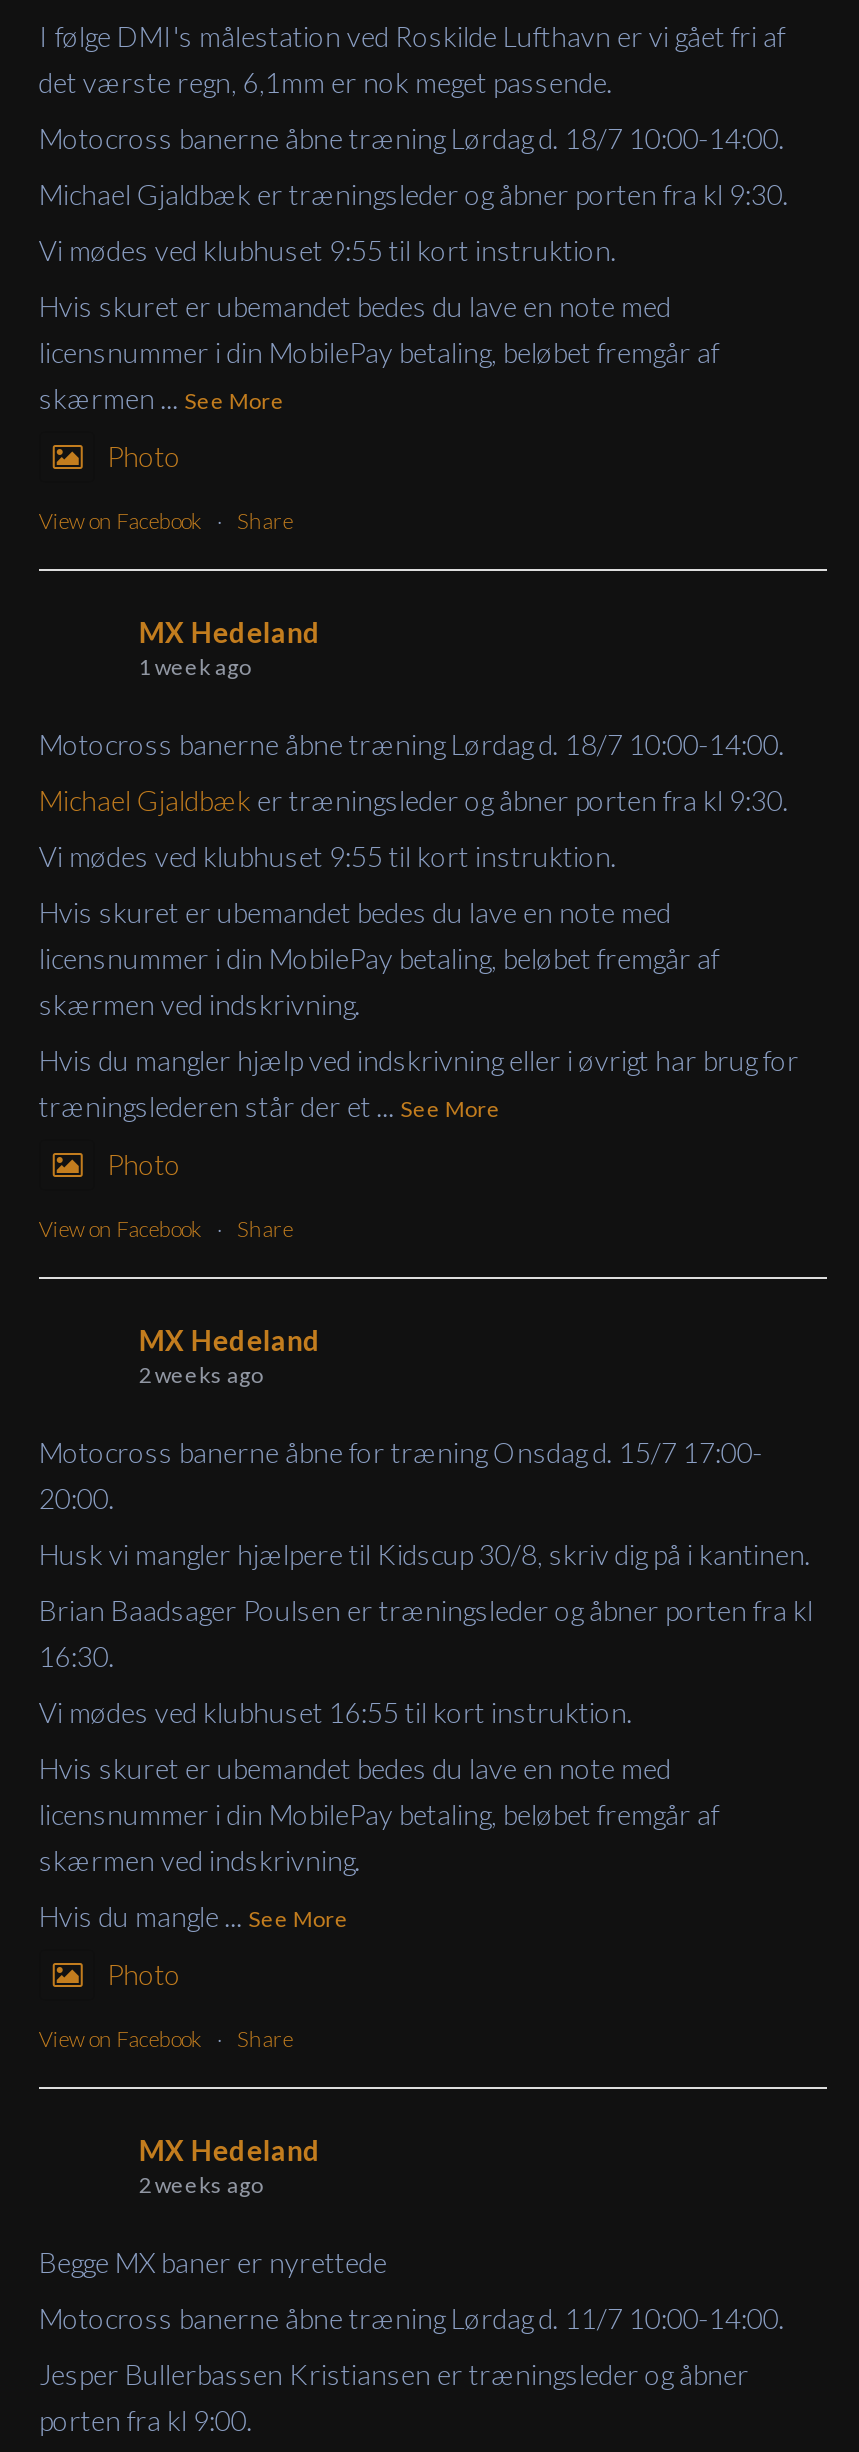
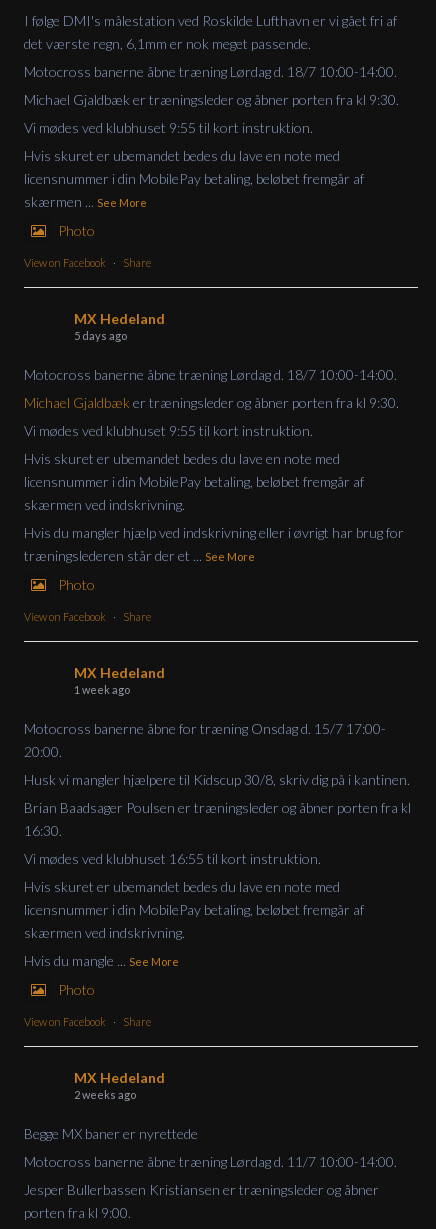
- 1 week ago
+ 5 days ago

- 2 weeks ago
+ 1 week ago
